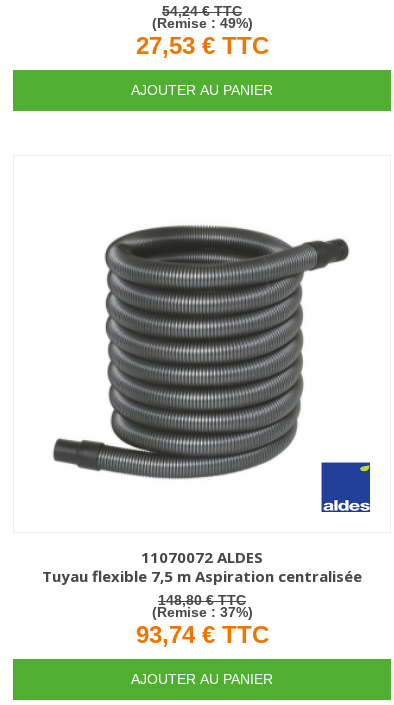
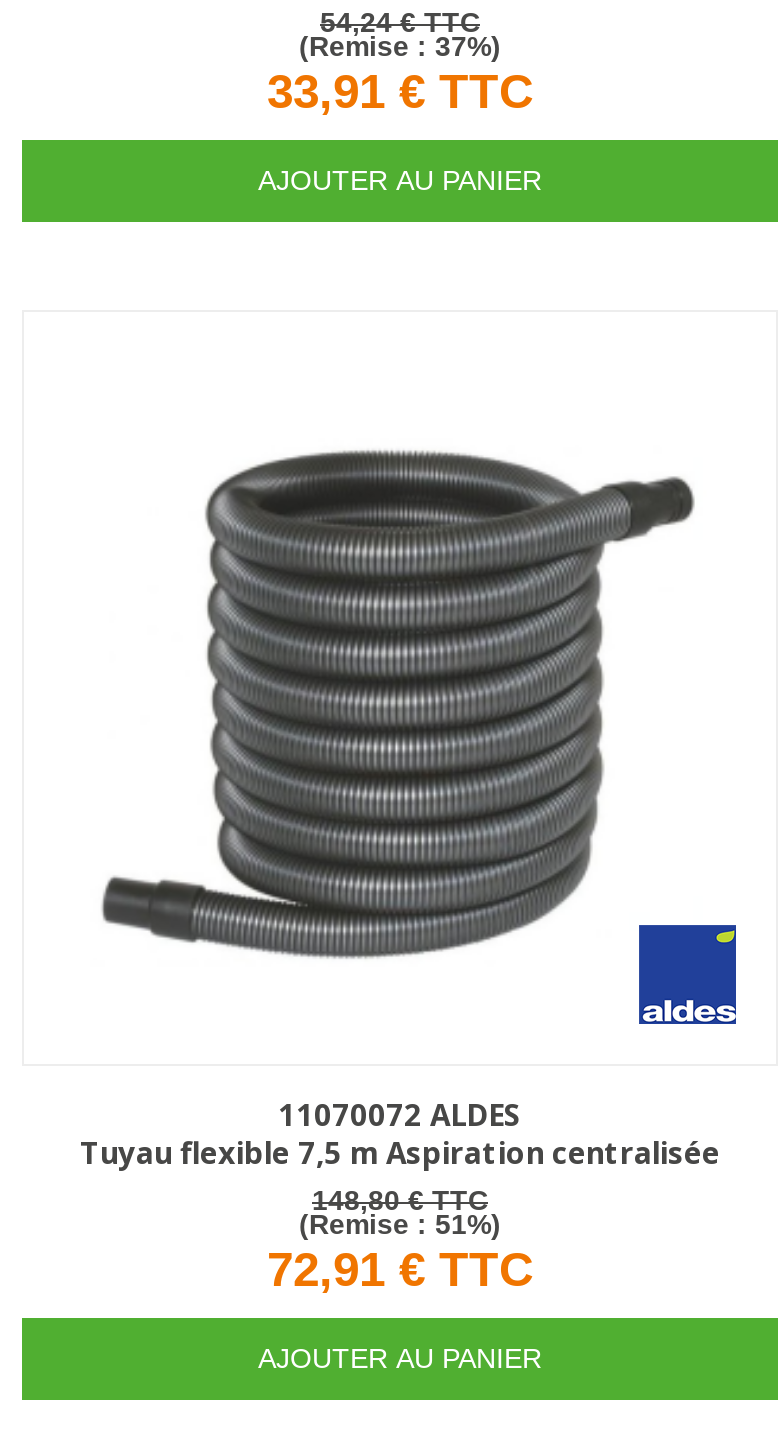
- (Remise : 49%)
+ (Remise : 37%)

- 27,53 €TTC
+ 33,91 €TTC

- (Remise : 37%)
+ (Remise : 51%)

- 93,74 €TTC
+ 72,91 €TTC
